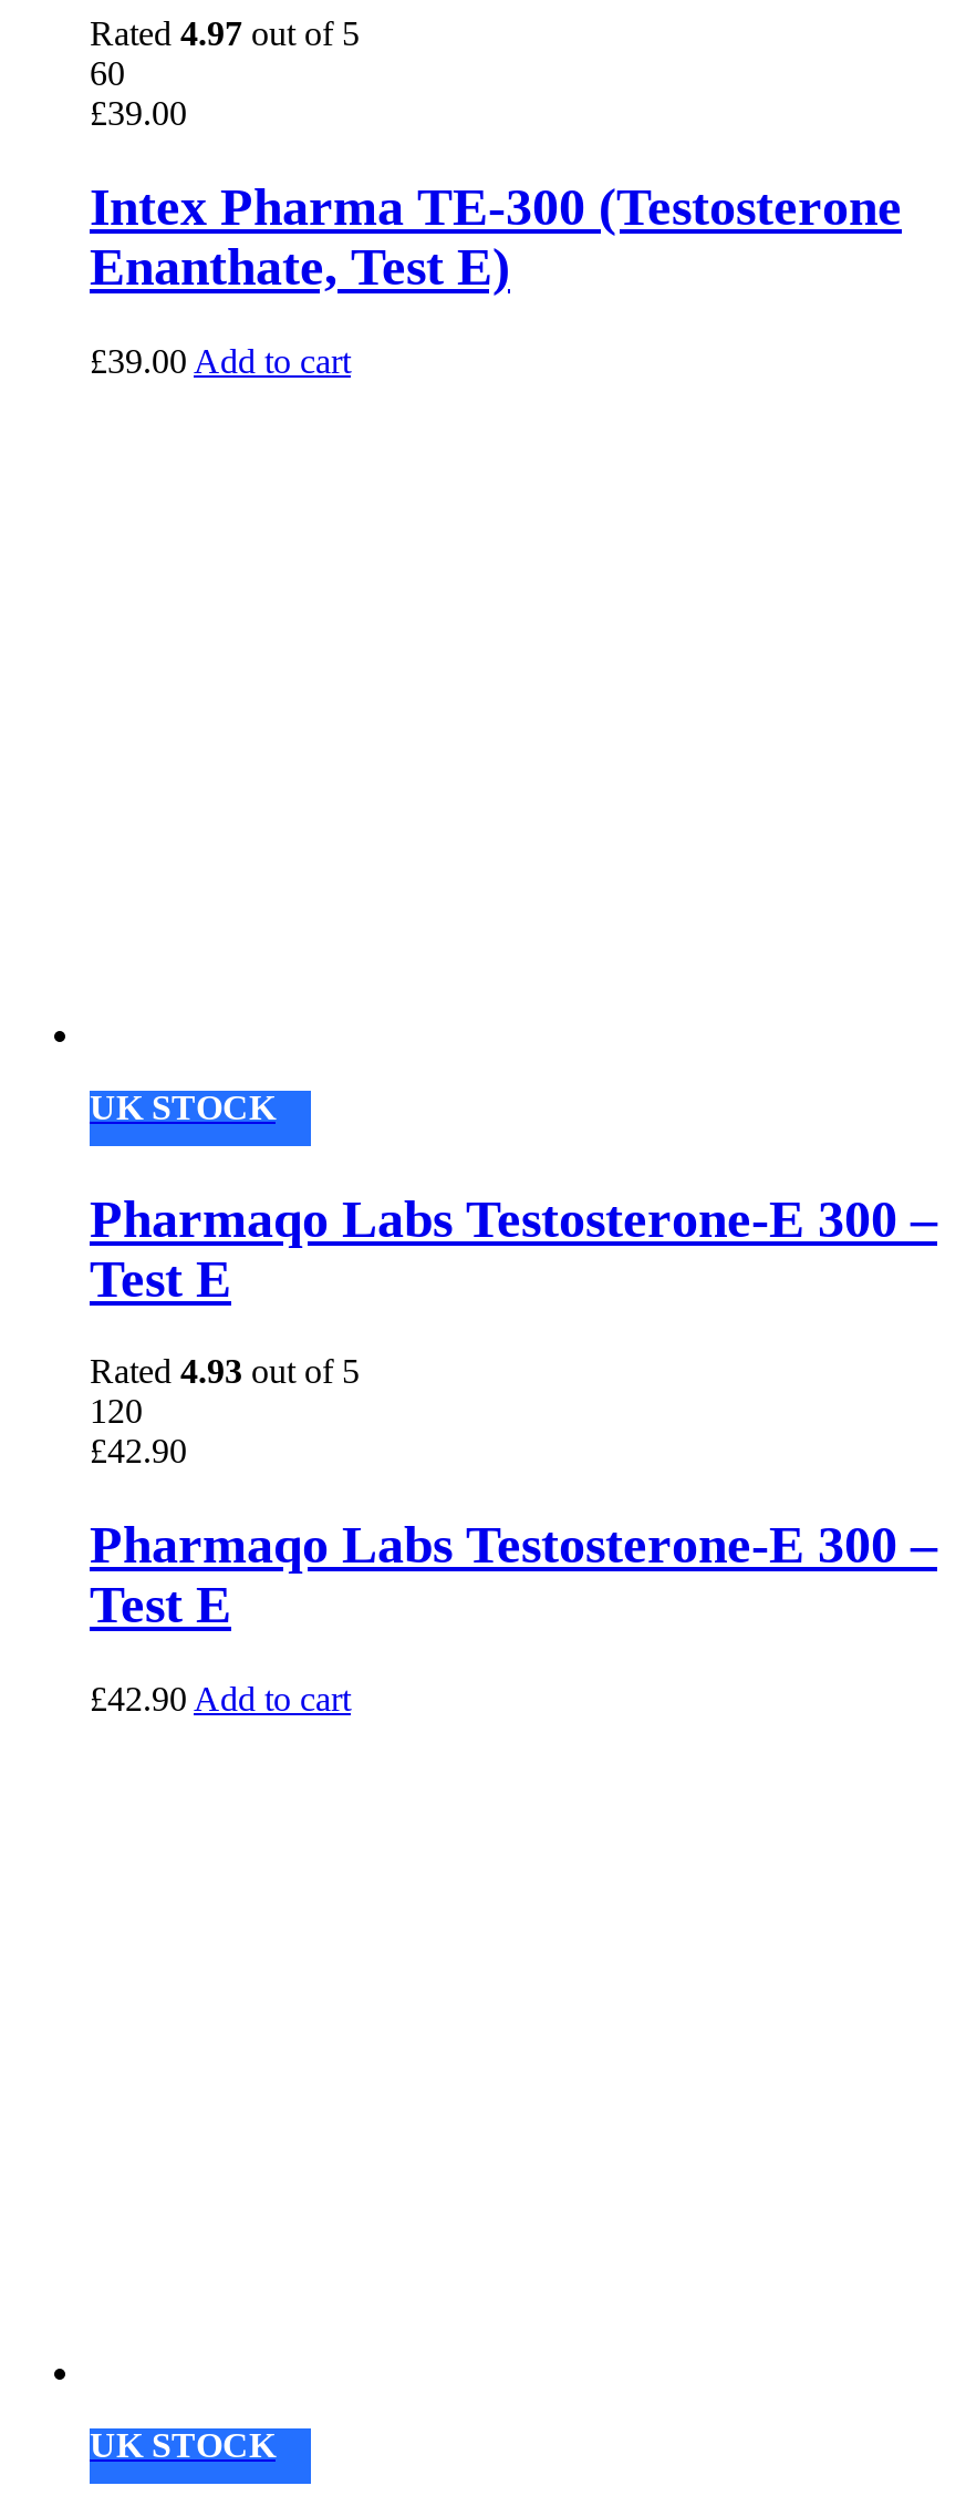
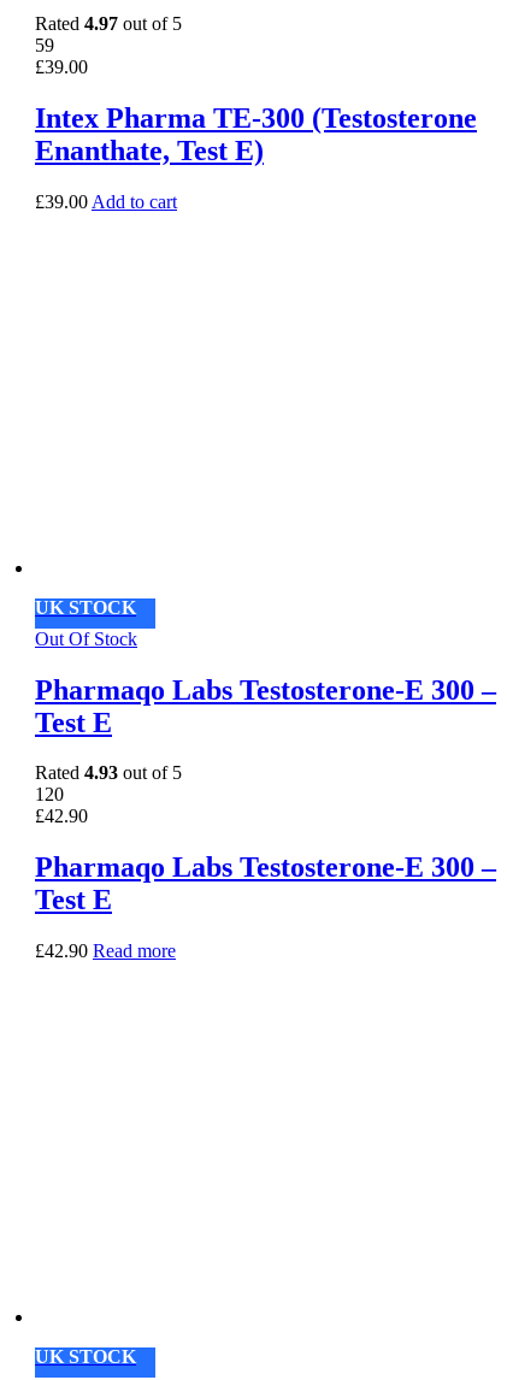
- 60
+ 59

+ Out Of Stock

- £42.90 Add to cart
+ £42.90 Read more
